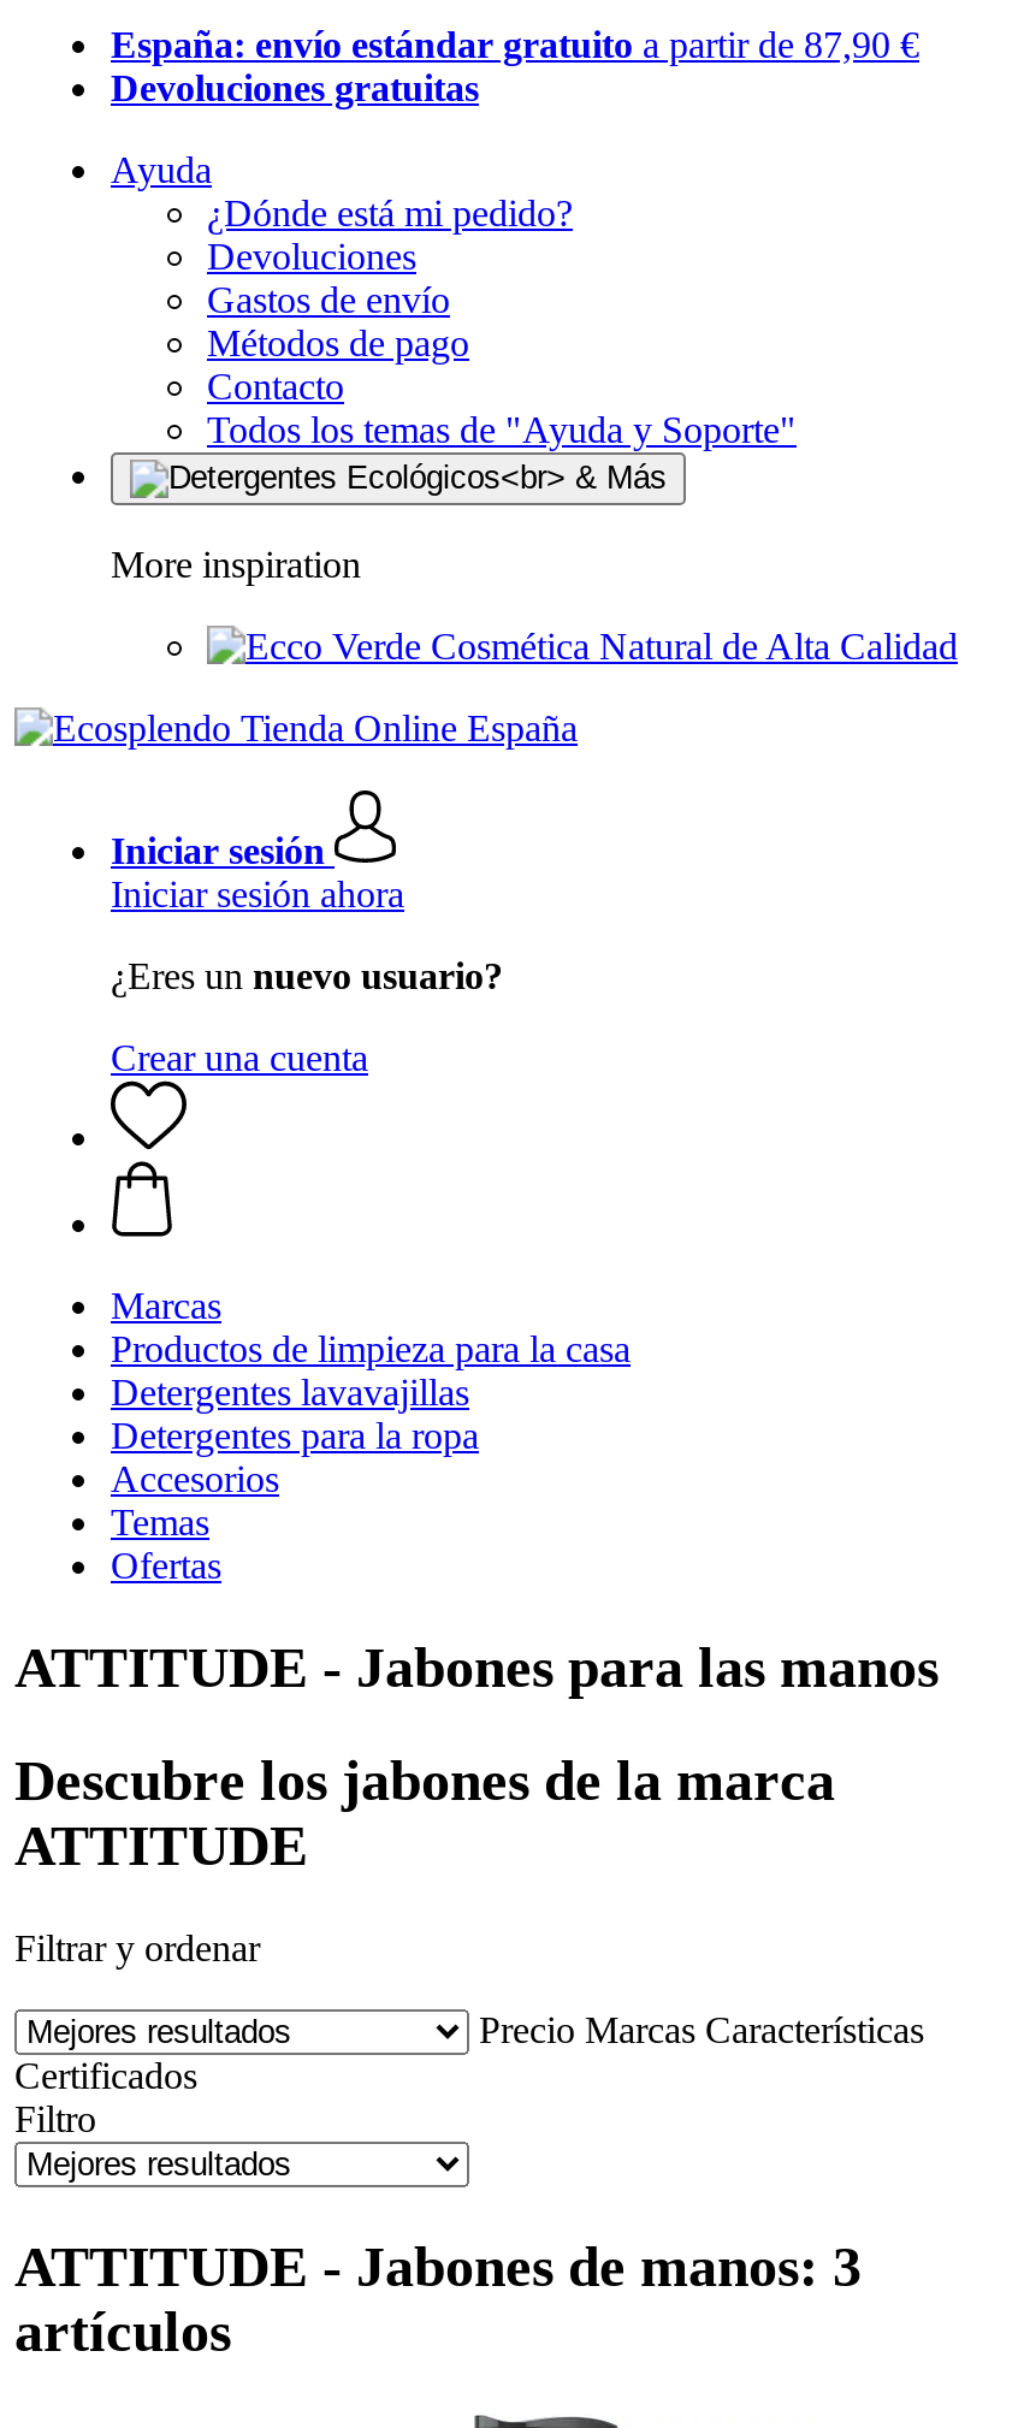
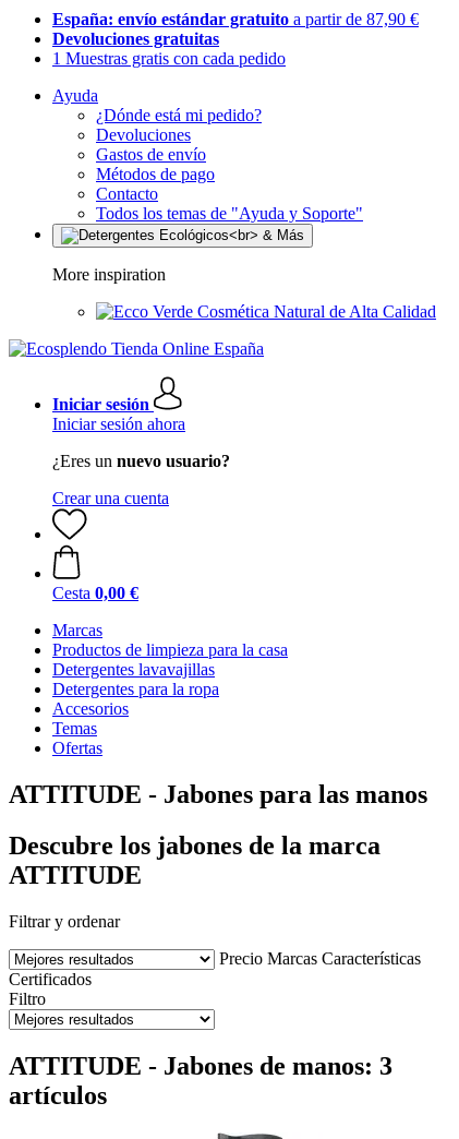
+ 1 Muestras gratis con cada pedido

+ Cesta 0,00 €
